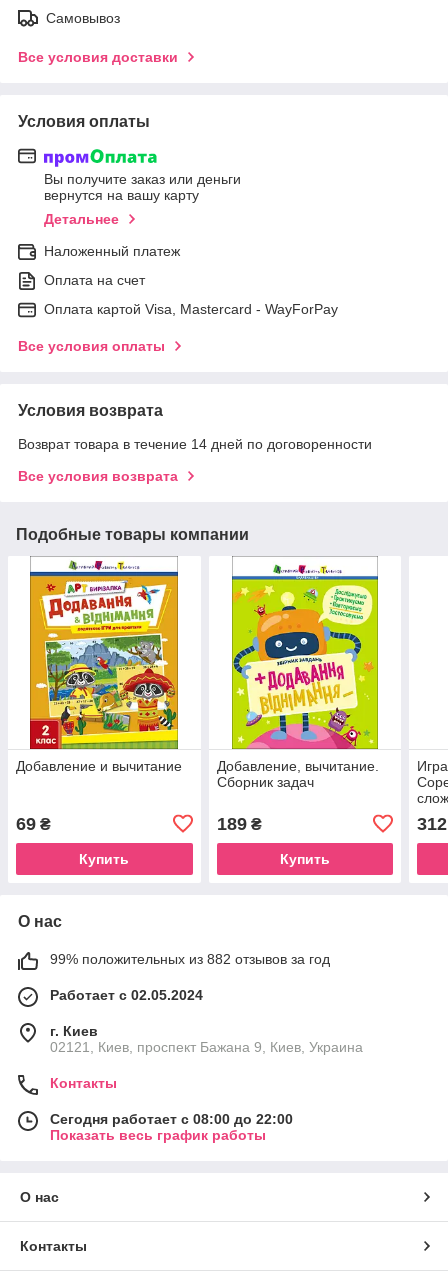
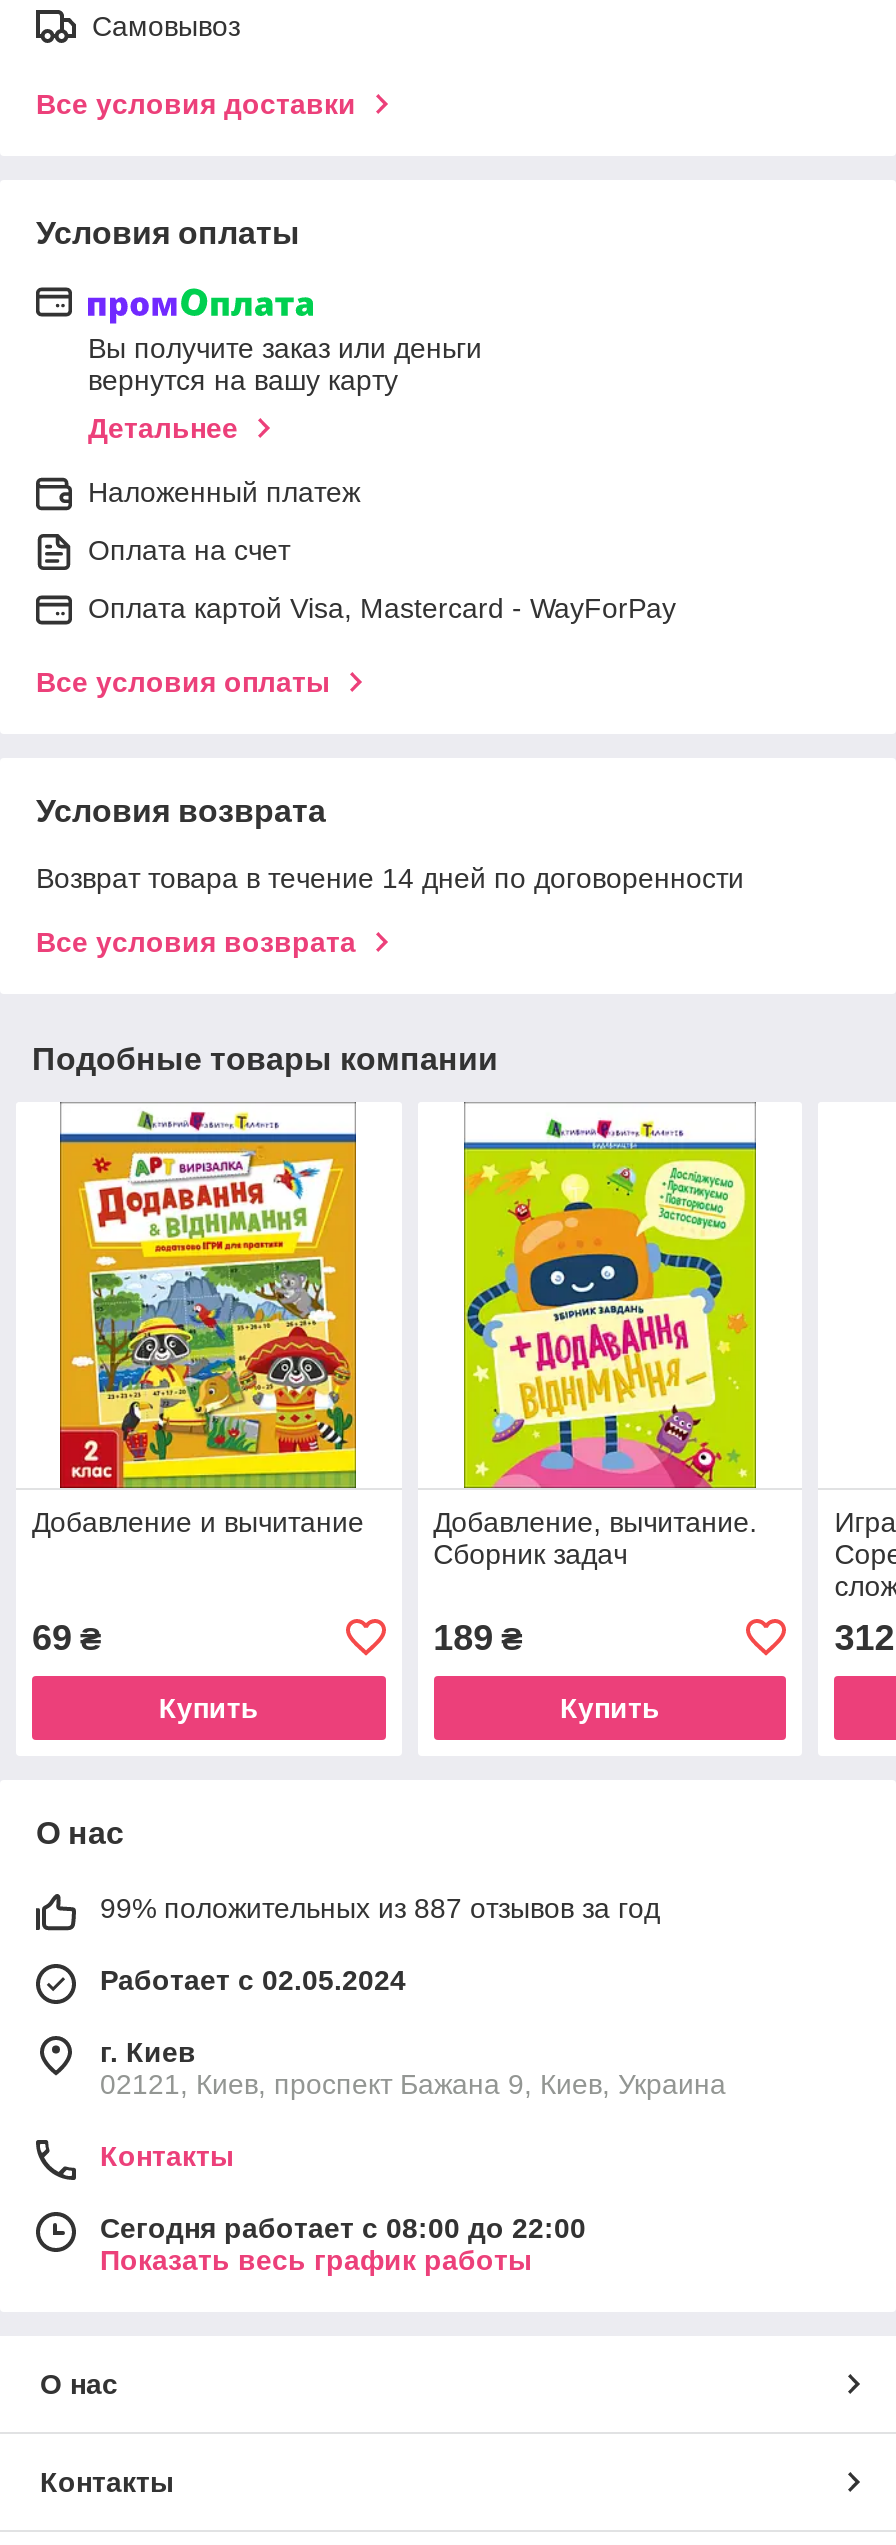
- 99% положительных из 882 отзывов за год
+ 99% положительных из 887 отзывов за год
